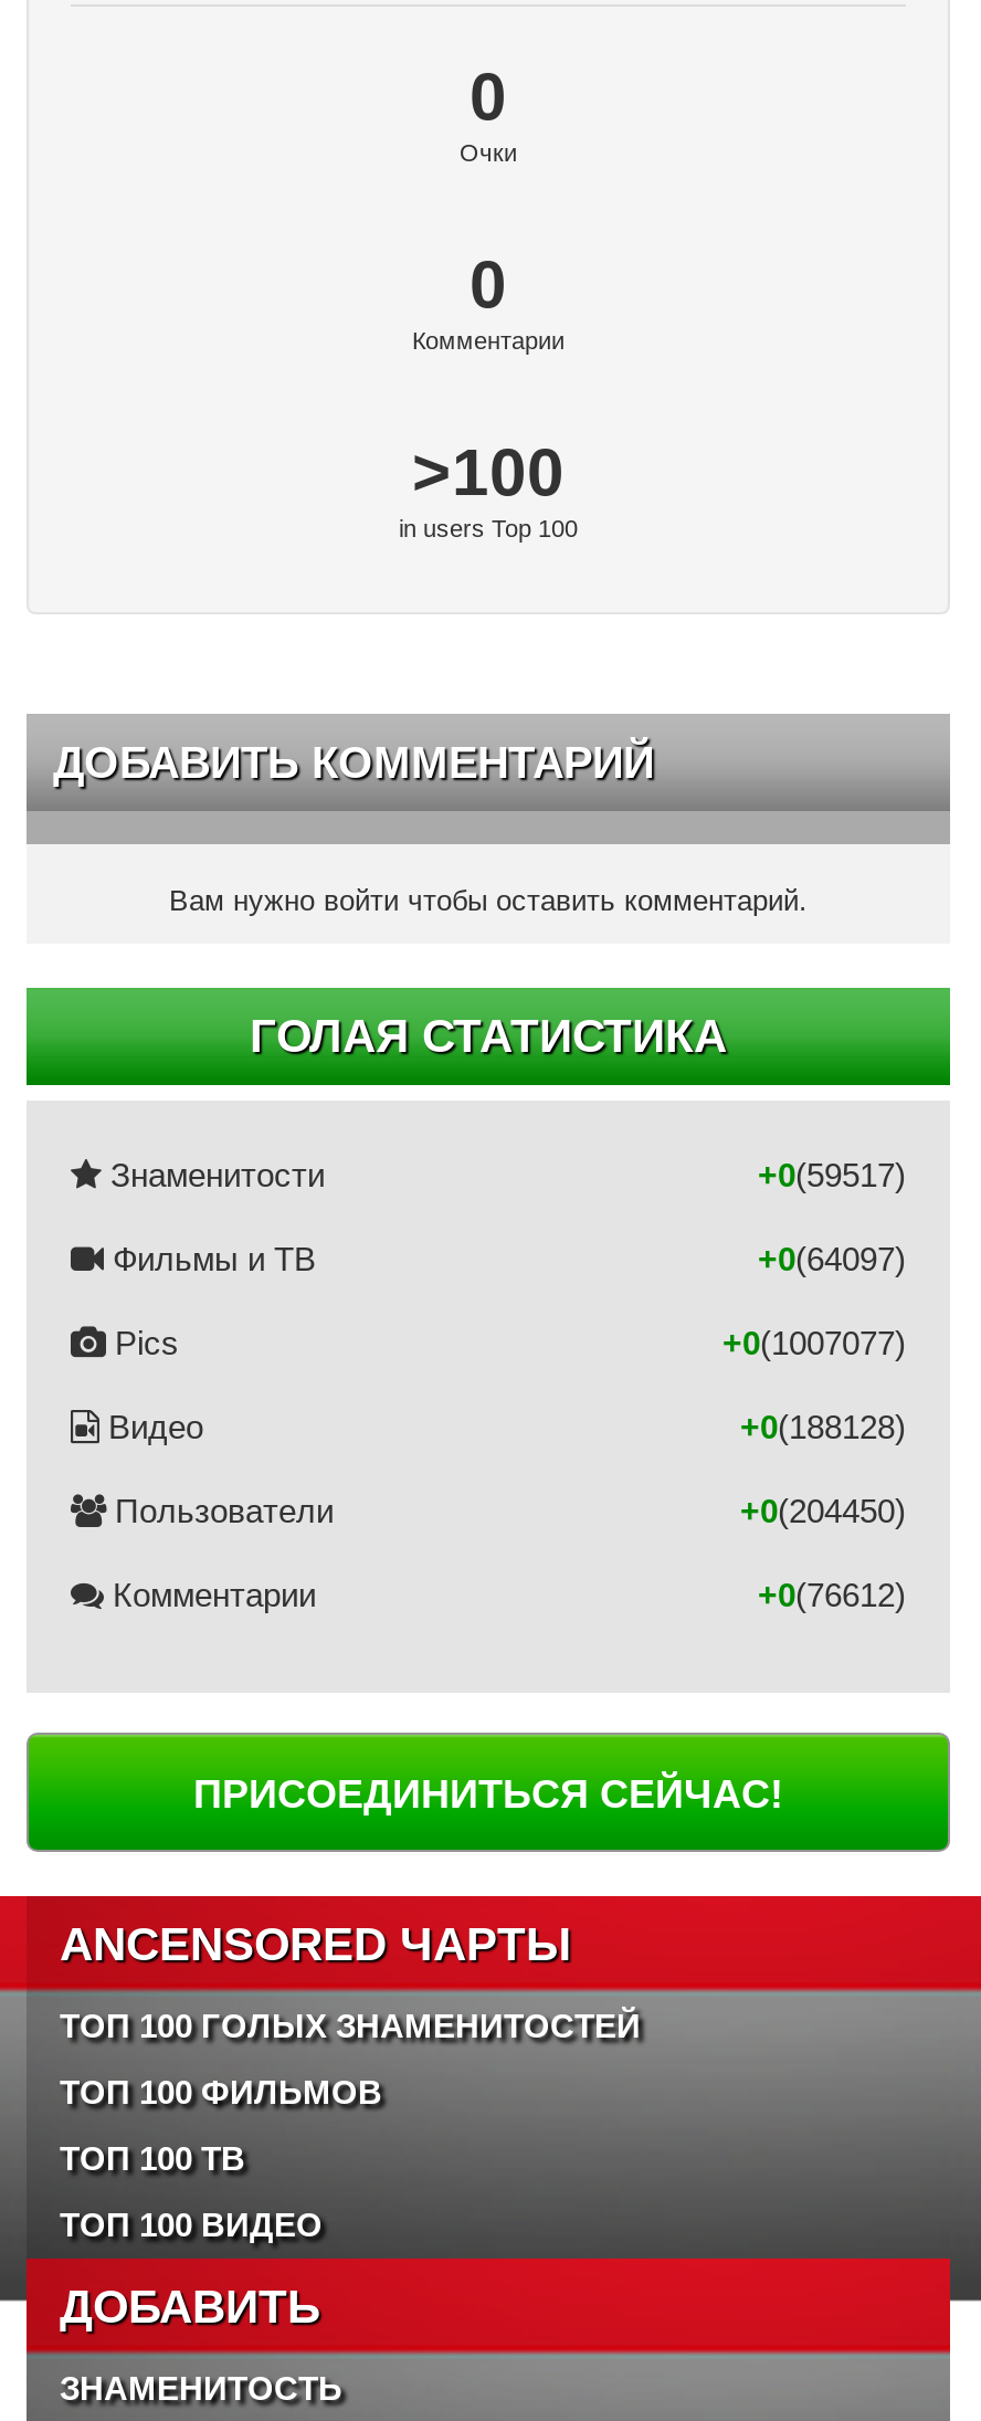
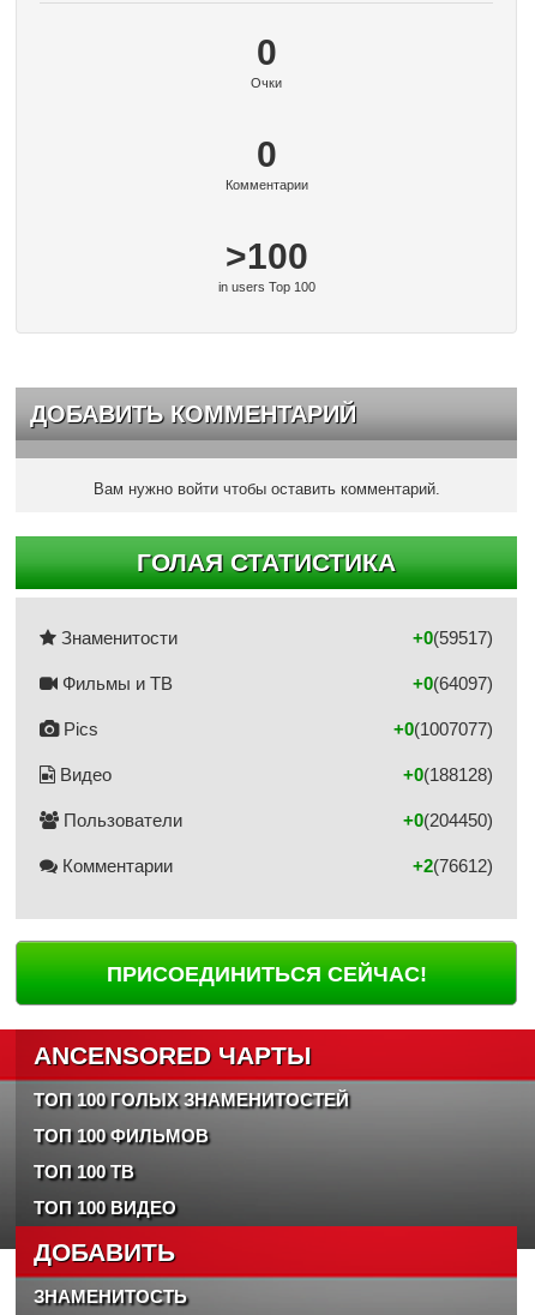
- +0 (76612)
+ +2 (76612)
